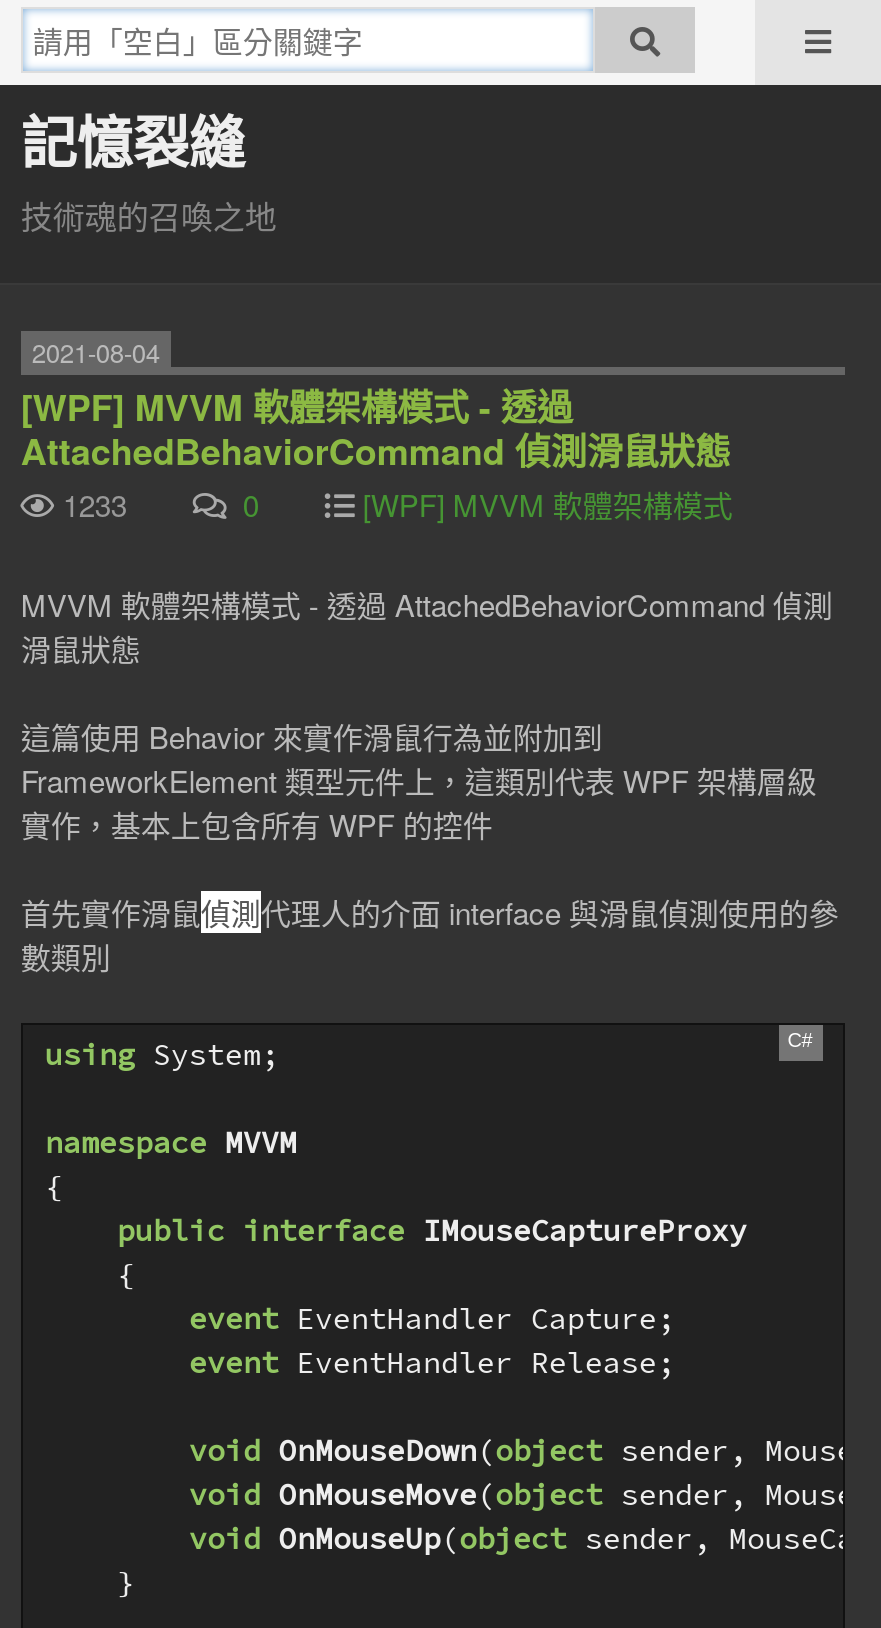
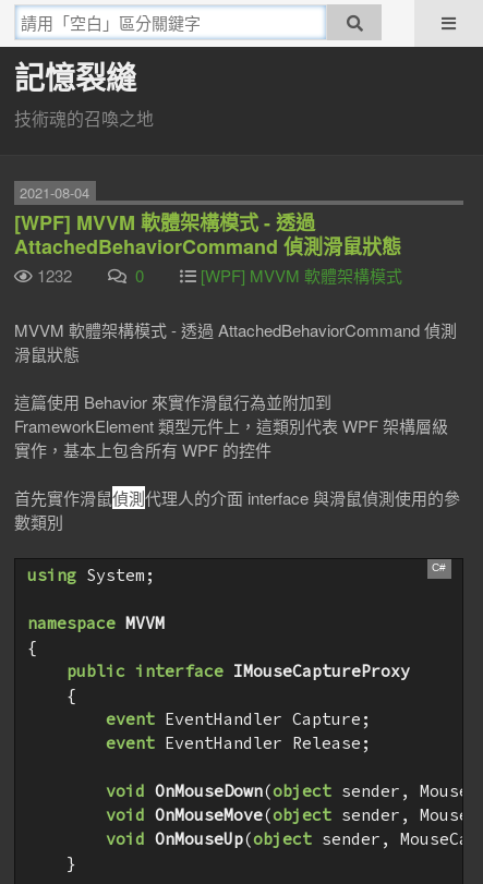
- 1233
+ 1232
